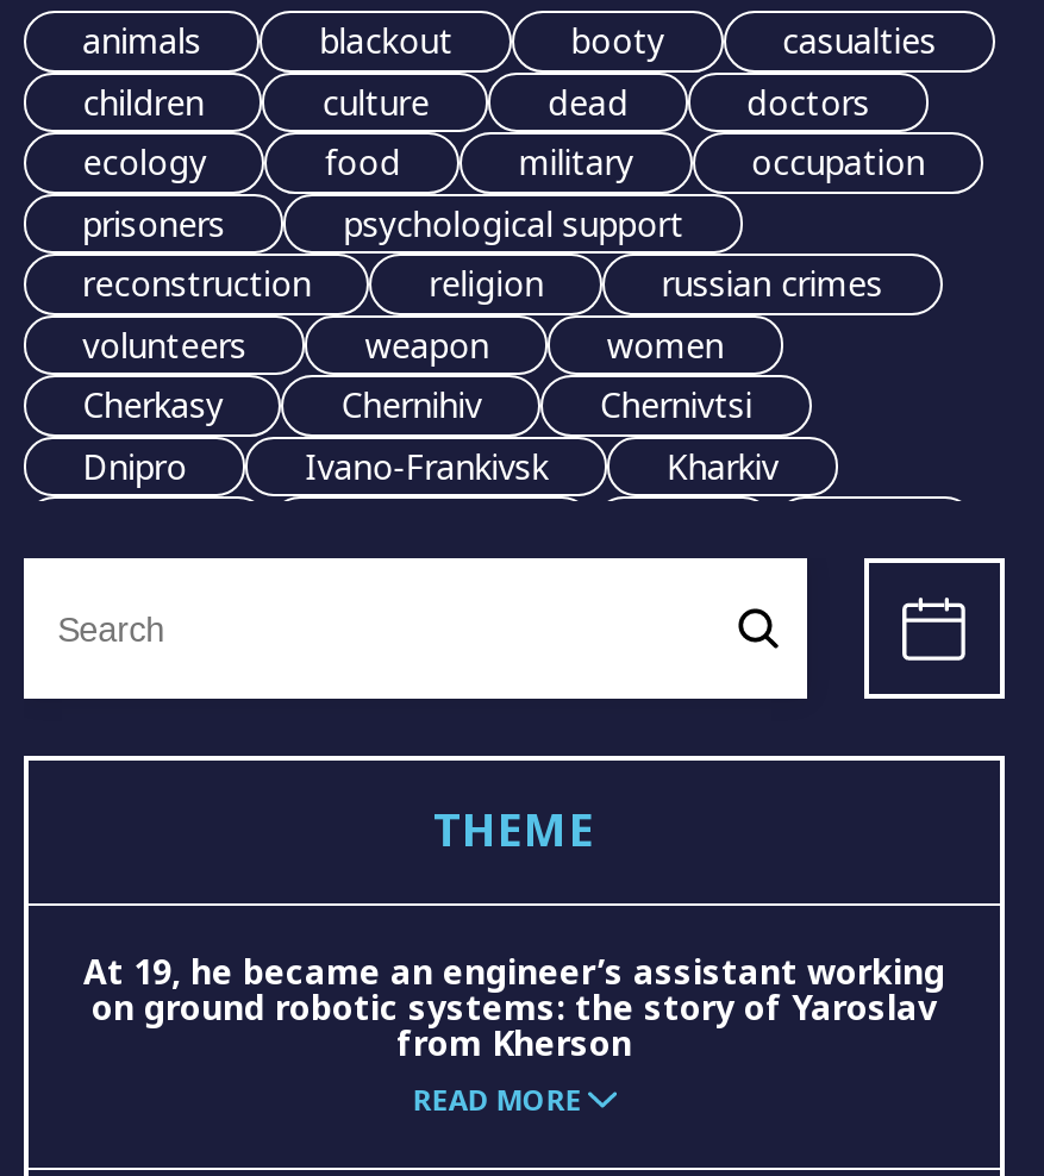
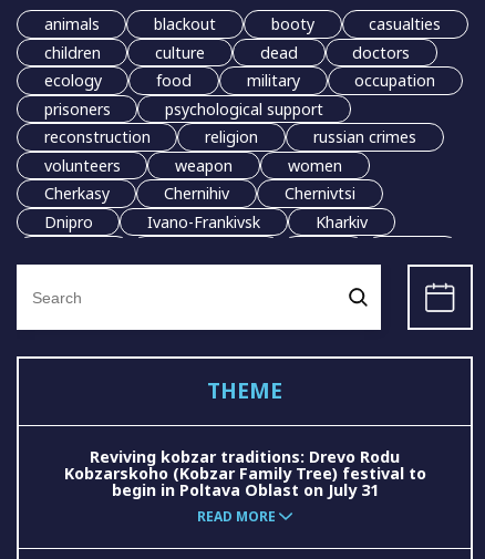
- At 19, he became an engineer’s assistant working
- on ground robotic systems: the story of Yaroslav
- from Kherson
+ Reviving kobzar traditions: Drevo Rodu
+ Kobzarskoho (Kobzar Family Tree) festival to
+ begin in Poltava Oblast on July 31
